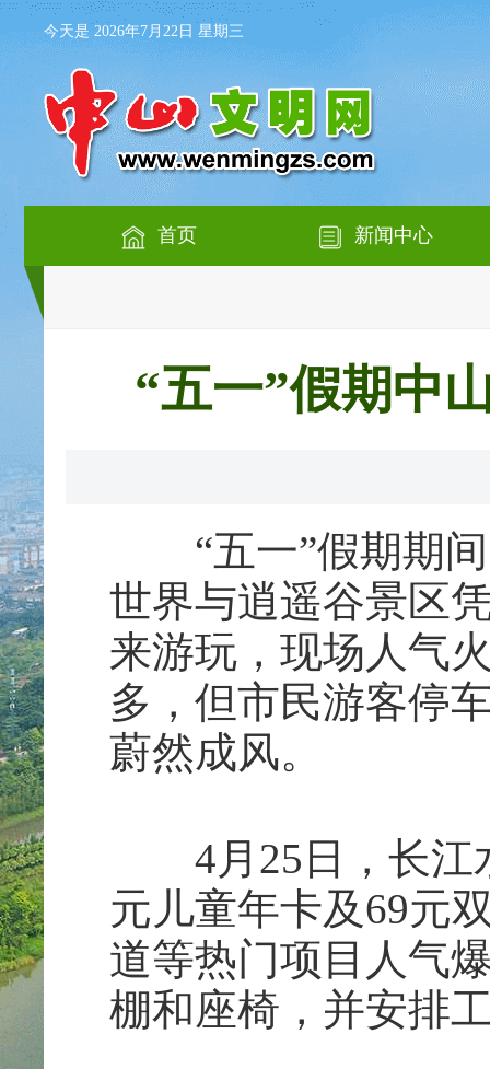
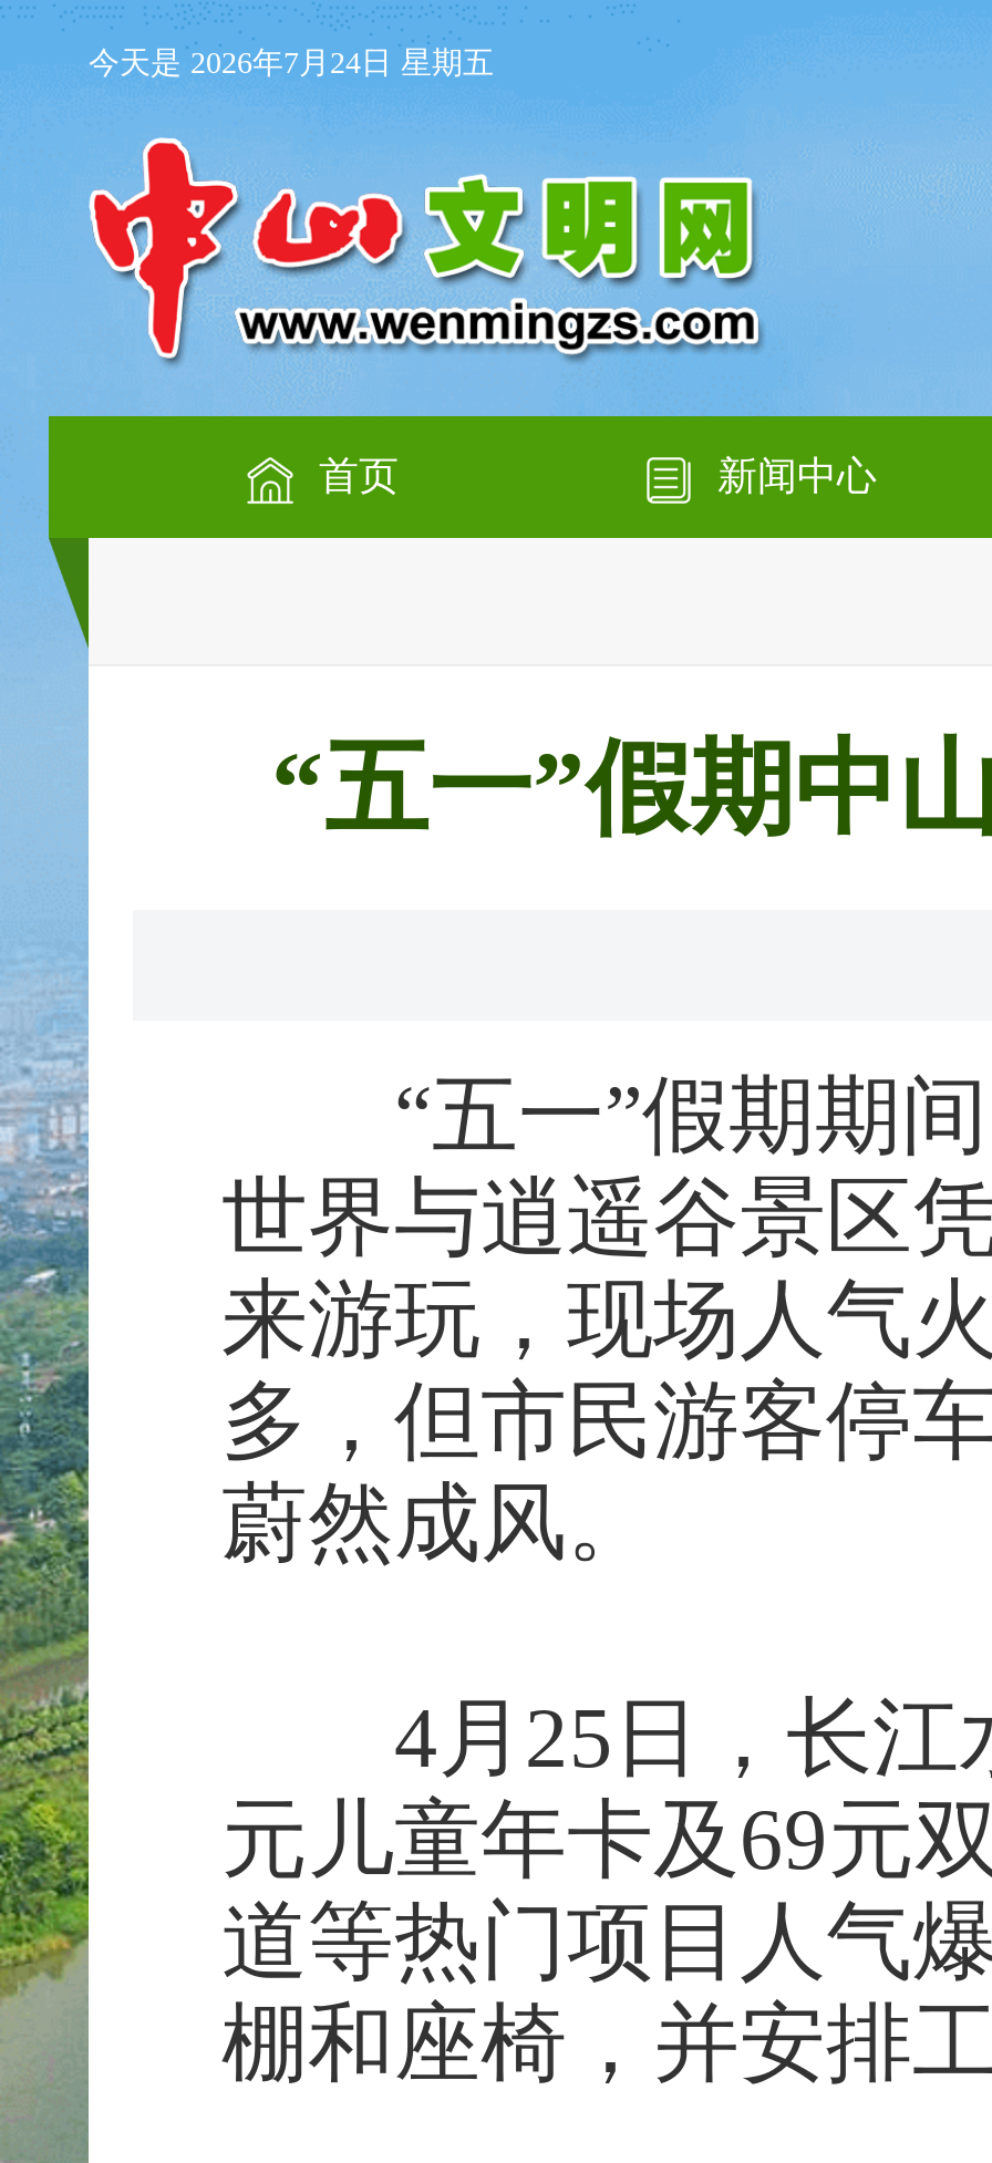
- 今天是 2026年7月22日 星期三
+ 今天是 2026年7月24日 星期五
